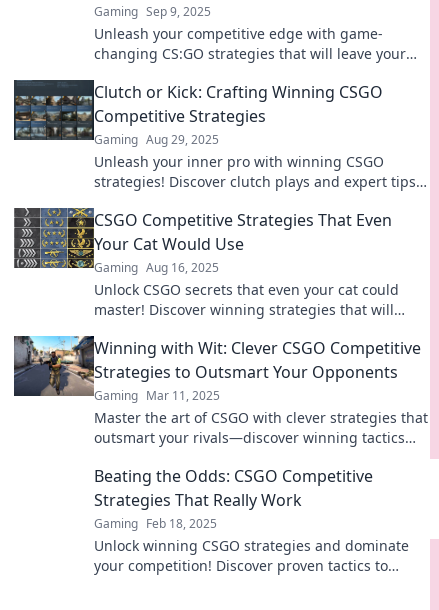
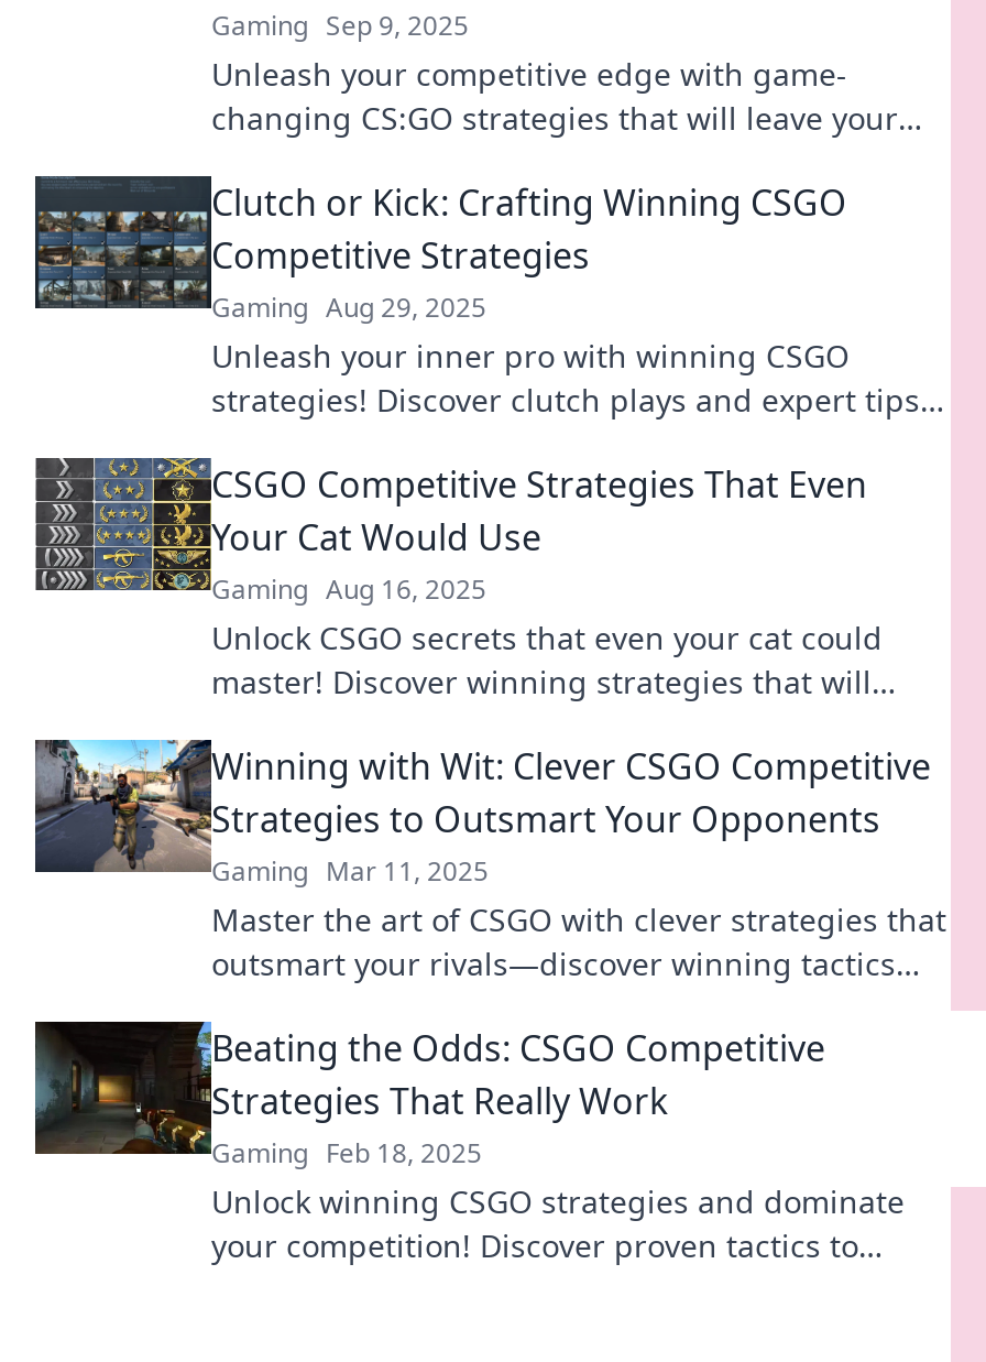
+ [image]
